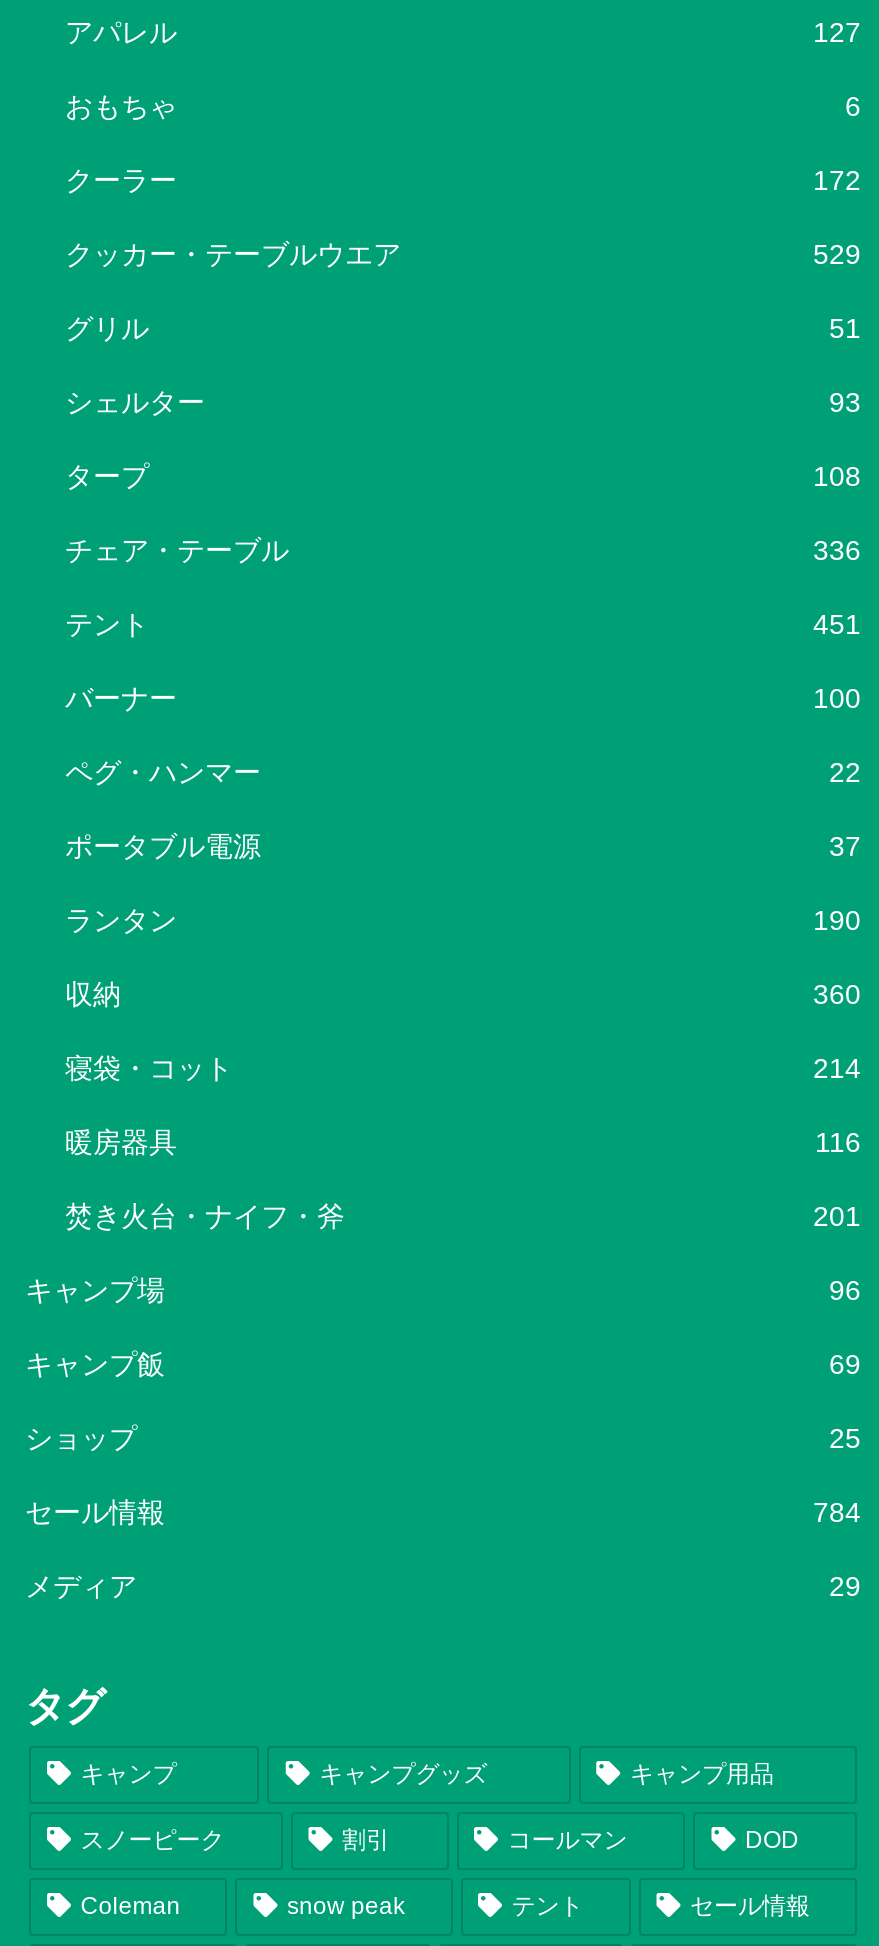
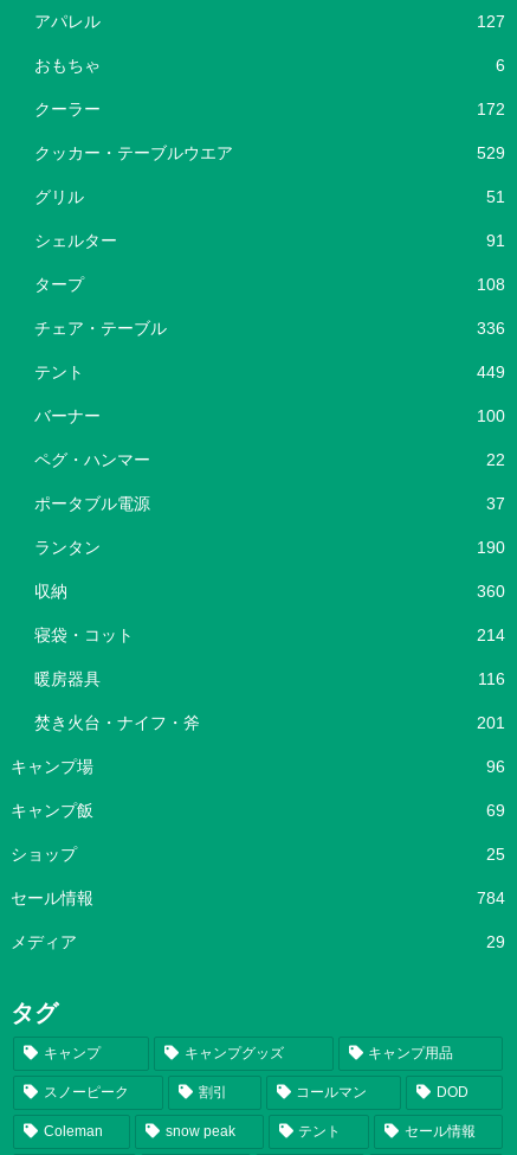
- 93
+ 91

- 451
+ 449
